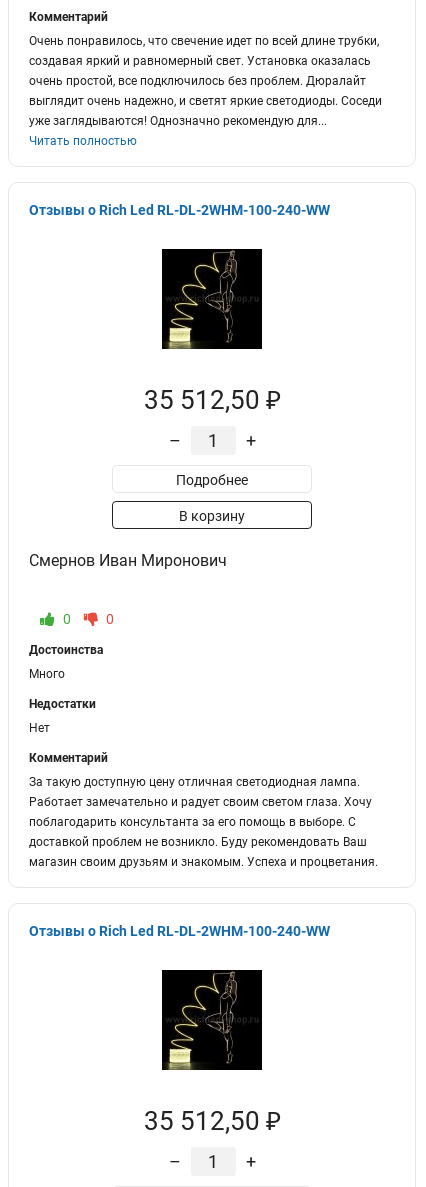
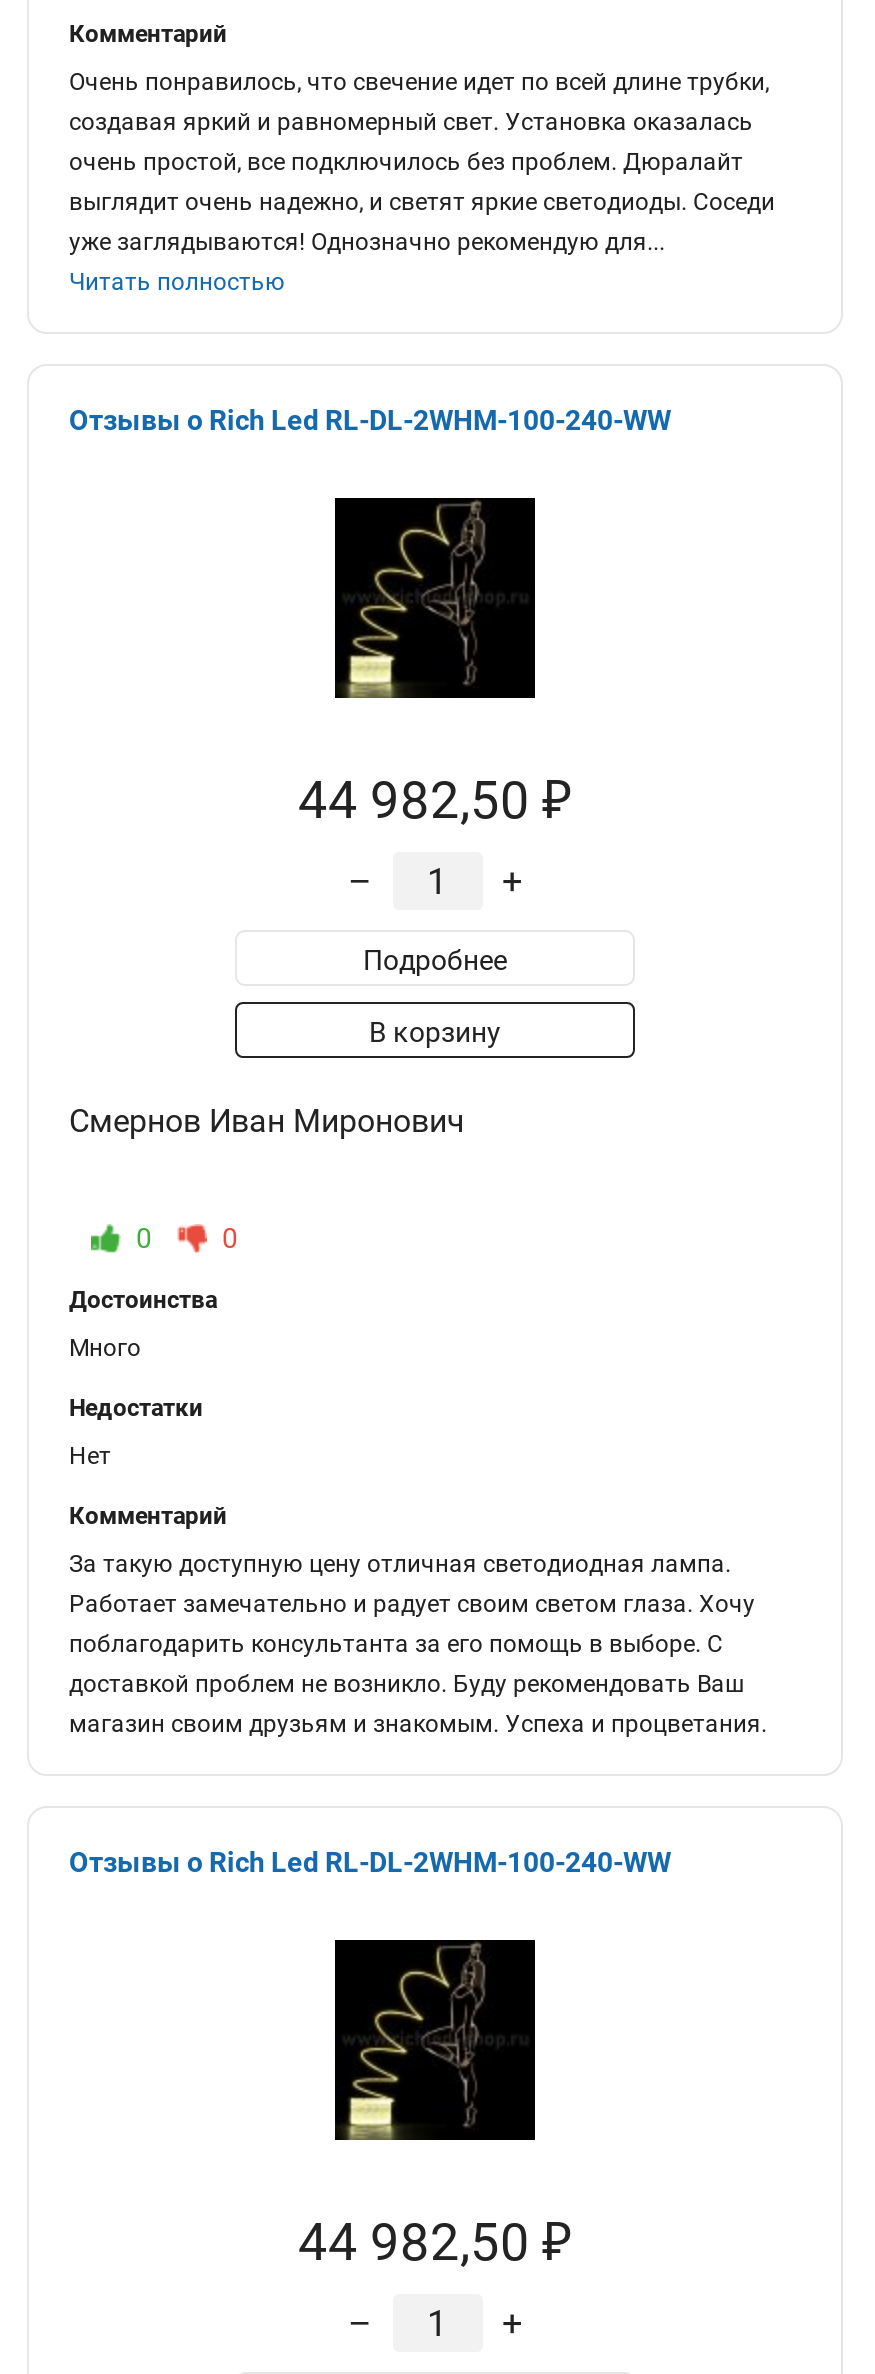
- 35 512,50 ₽
+ 44 982,50 ₽

- 35 512,50 ₽
+ 44 982,50 ₽
